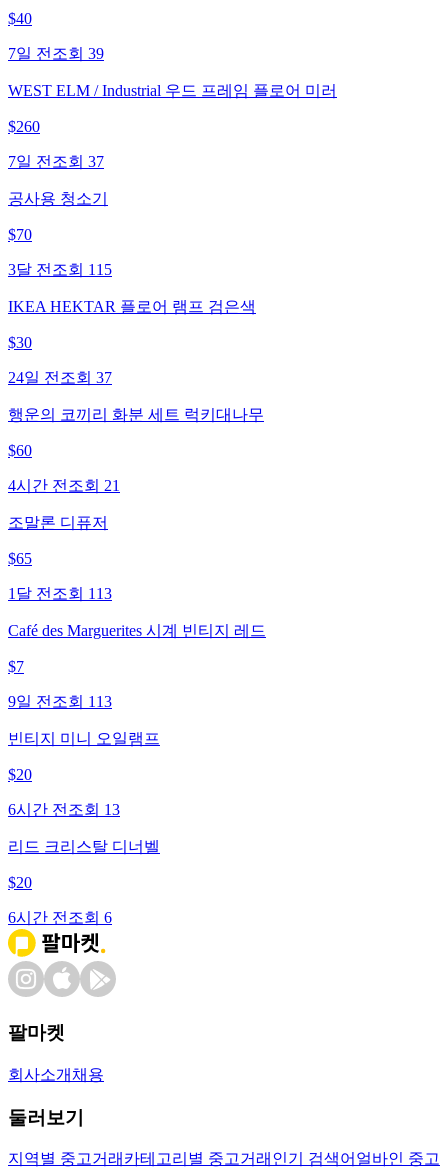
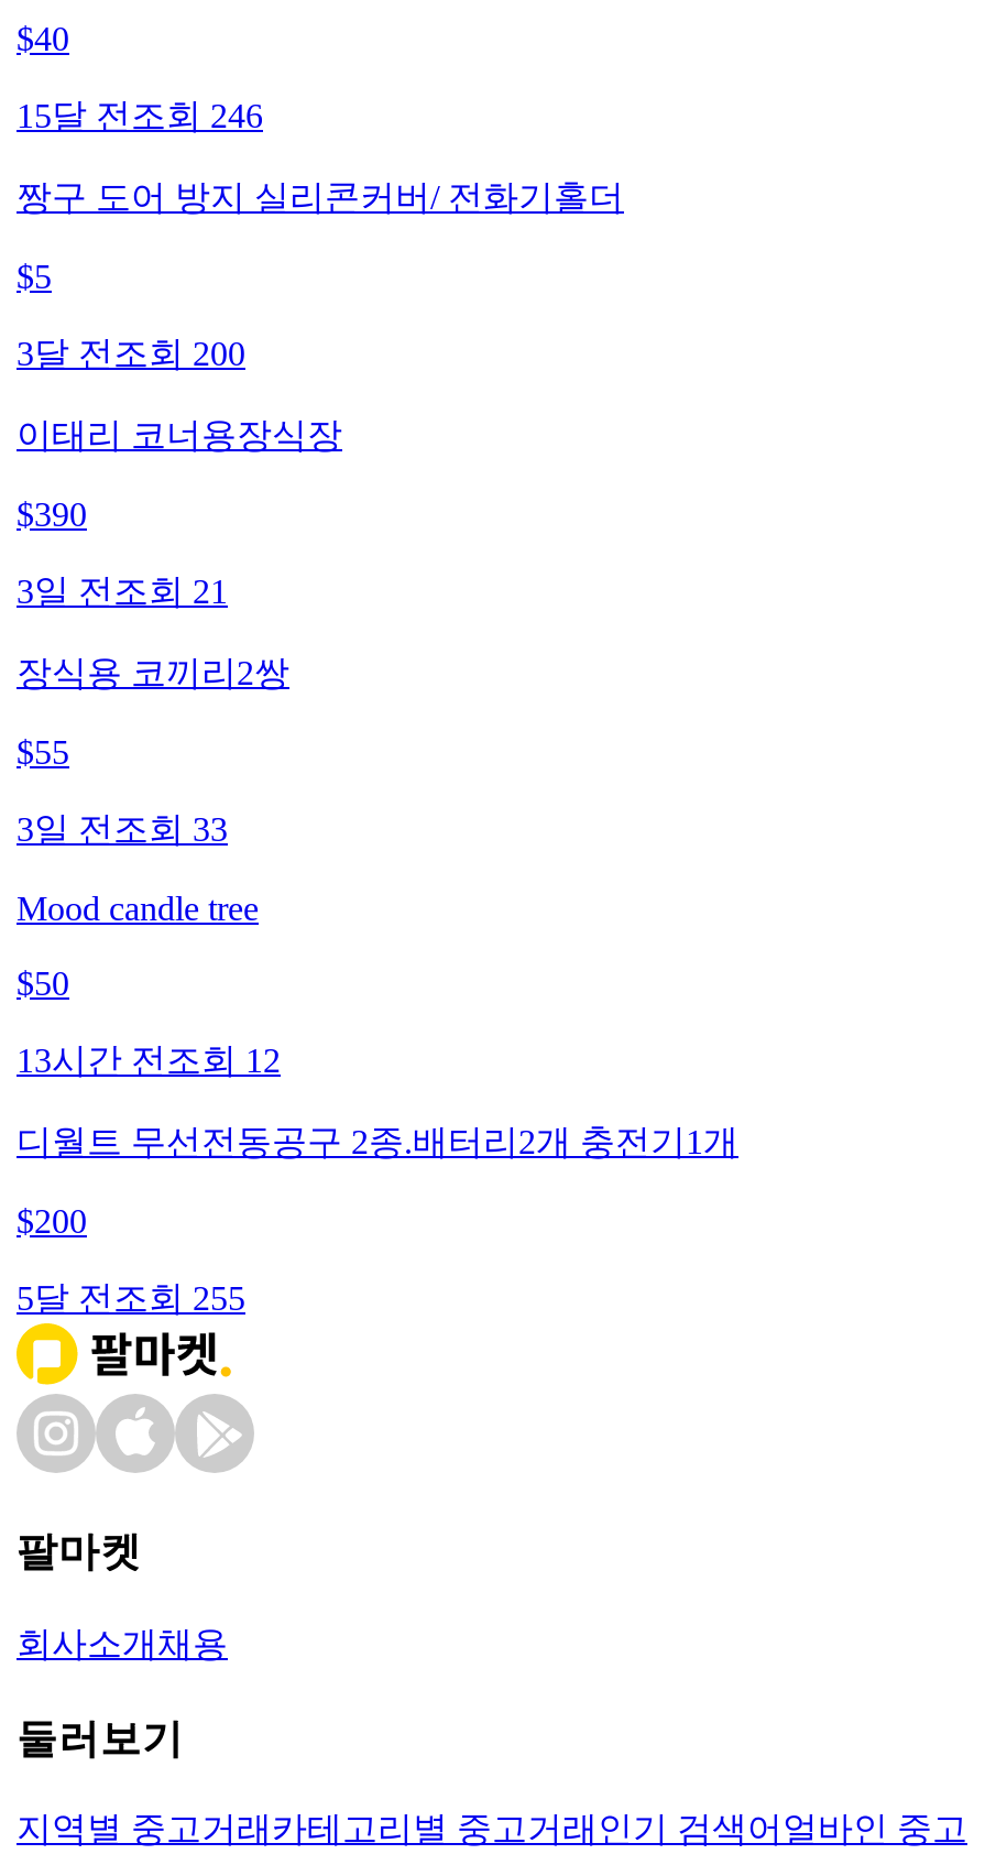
- 7일 전 조회 39
- WEST ELM / Industrial 우드 프레임 플로어 미러
- $260
- 7일 전 조회 37
- 공사용 청소기
- $70
- 3달 전 조회 115
- IKEA HEKTAR 플로어 램프 검은색
- $30
- 24일 전 조회 37
- 행운의 코끼리 화분 세트 럭키대나무
- $60
- 4시간 전 조회 21
- 조말론 디퓨저
- $65
- 1달 전 조회 113
- Café des Marguerites 시계 빈티지 레드
- $7
- 9일 전 조회 113
- 빈티지 미니 오일램프
- $20
- 6시간 전 조회 13
- 리드 크리스탈 디너벨
- $20
- 6시간 전 조회 6
+ 15달 전 조회 246
+ 짱구 도어 방지 실리콘커버/ 전화기홀더
+ $5
+ 3달 전 조회 200
+ 이태리 코너용장식장
+ $390
+ 3일 전 조회 21
+ 장식용 코끼리2쌍
+ $55
+ 3일 전 조회 33
+ Mood candle tree
+ $50
+ 13시간 전 조회 12
+ 디월트 무선전동공구 2종.배터리2개 충전기1개
+ $200
+ 5달 전 조회 255
